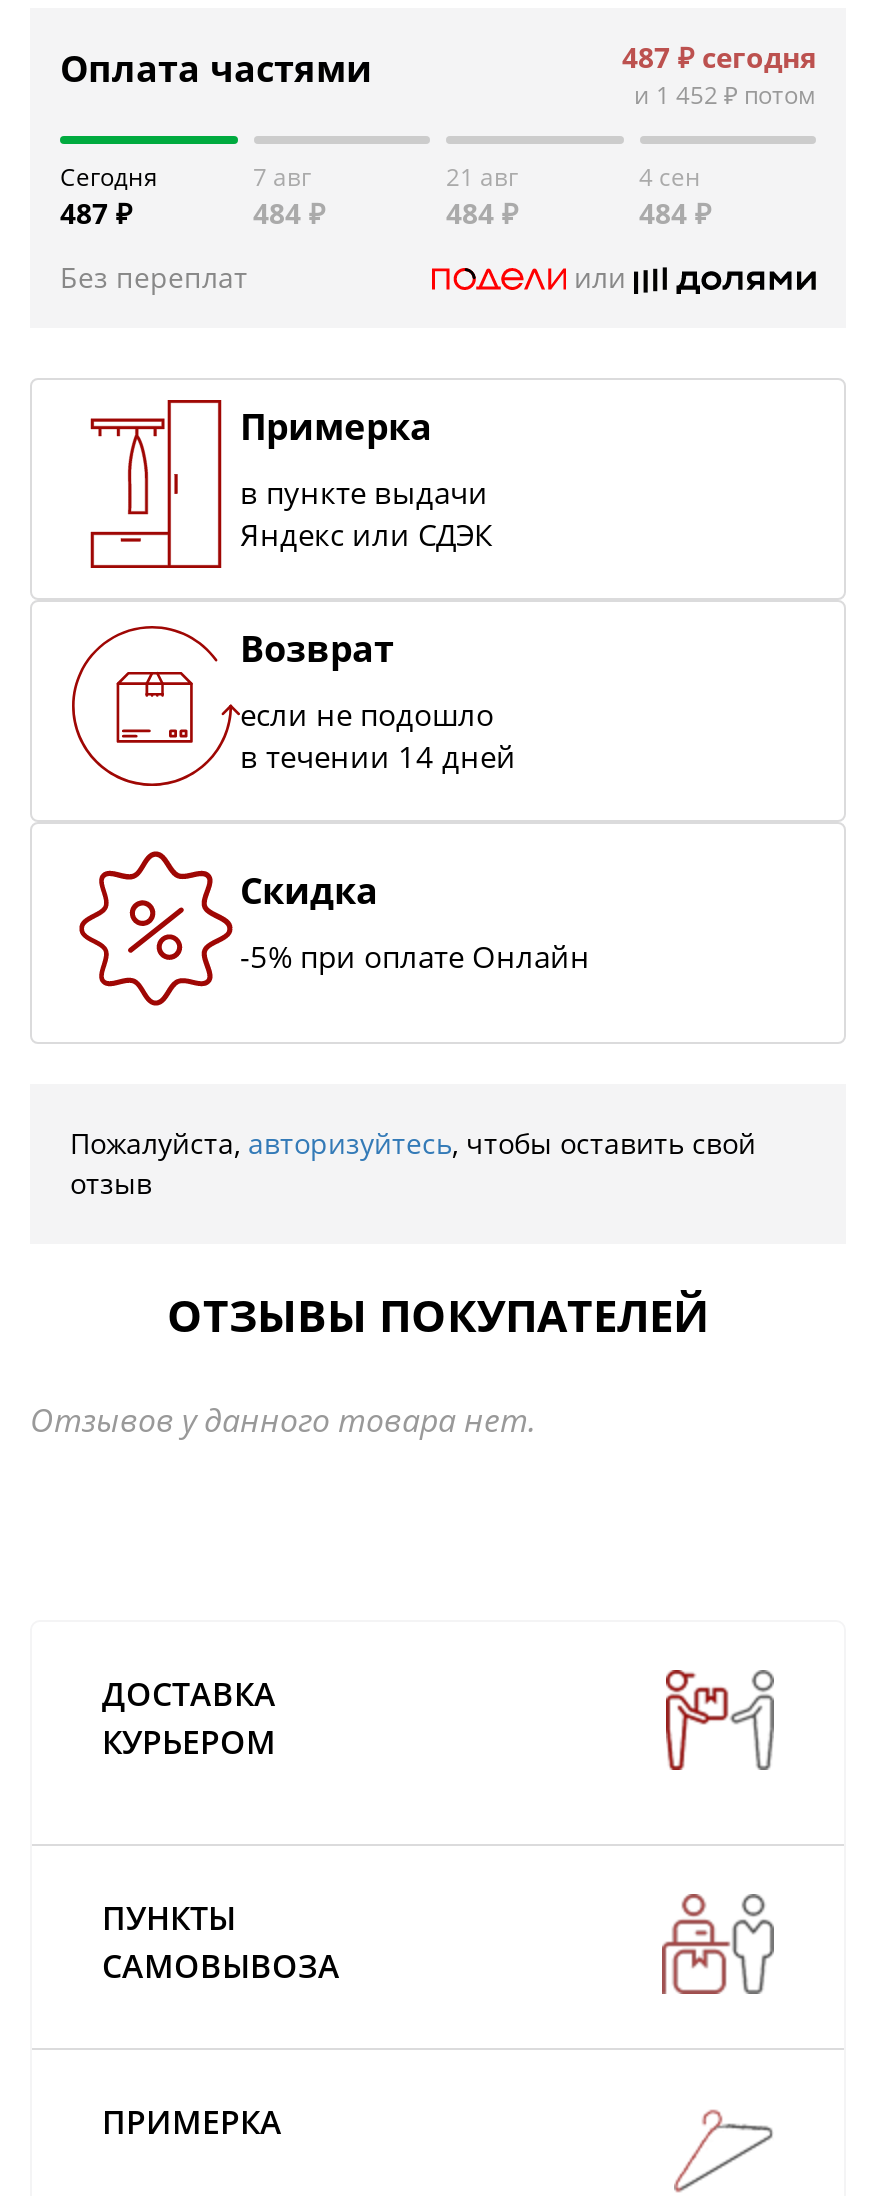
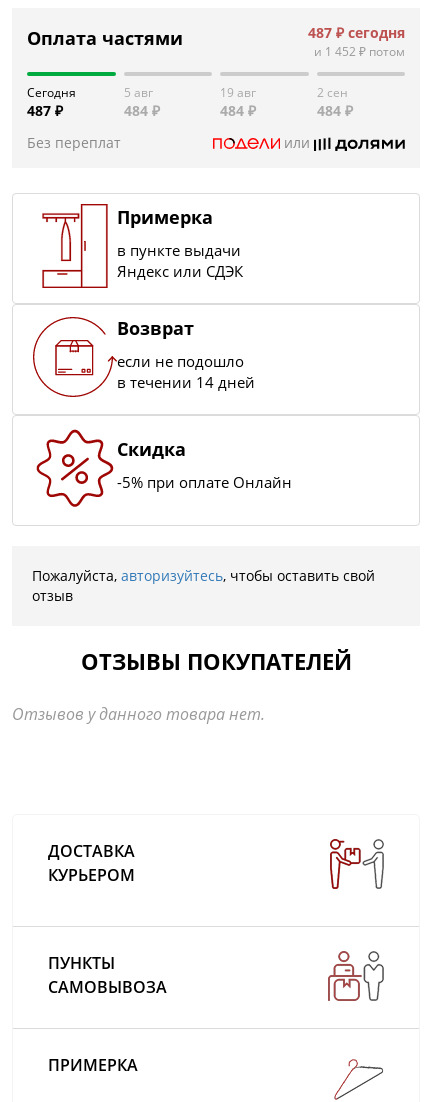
- 7 авг
+ 5 авг

- 21 авг
+ 19 авг

- 4 сен
+ 2 сен
